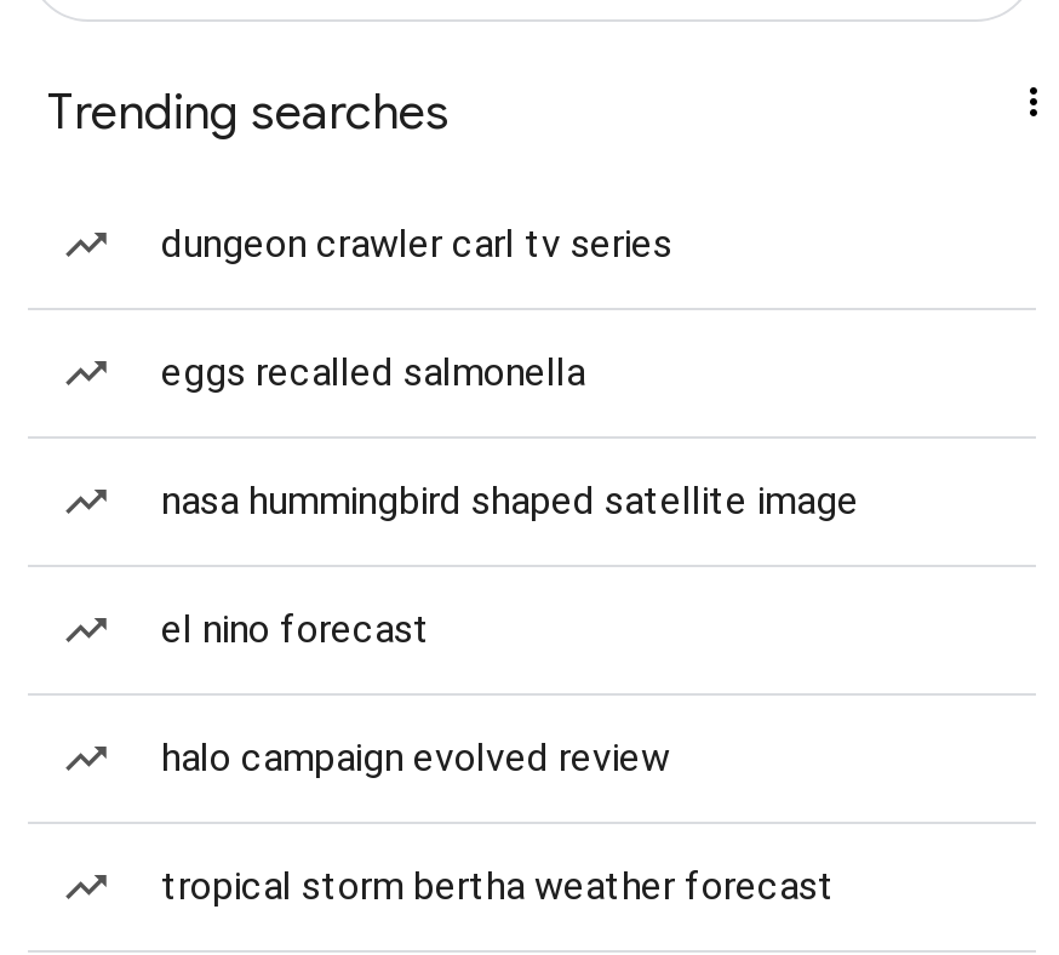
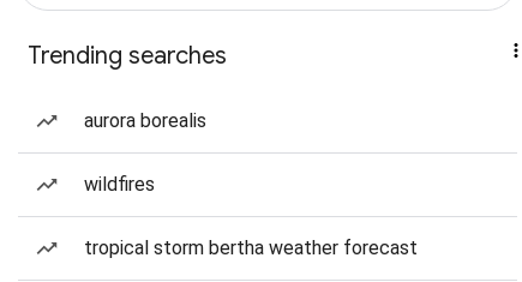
- dungeon crawler carl tv series
- eggs recalled salmonella
- nasa hummingbird shaped satellite image
- el nino forecast
- halo campaign evolved review
+ aurora borealis
+ wildfires
